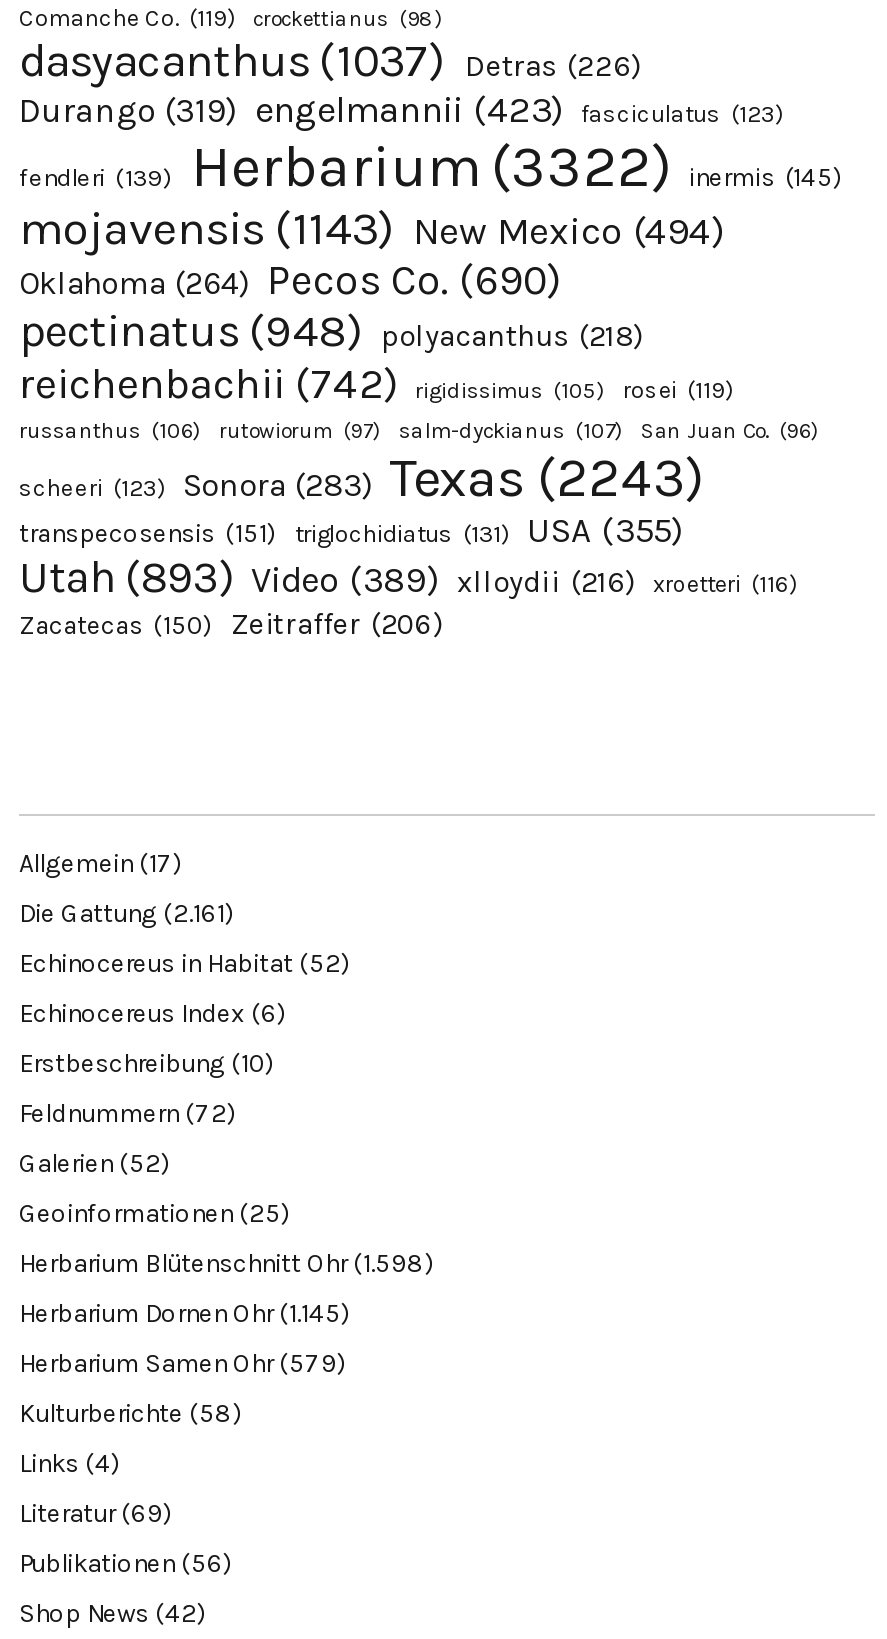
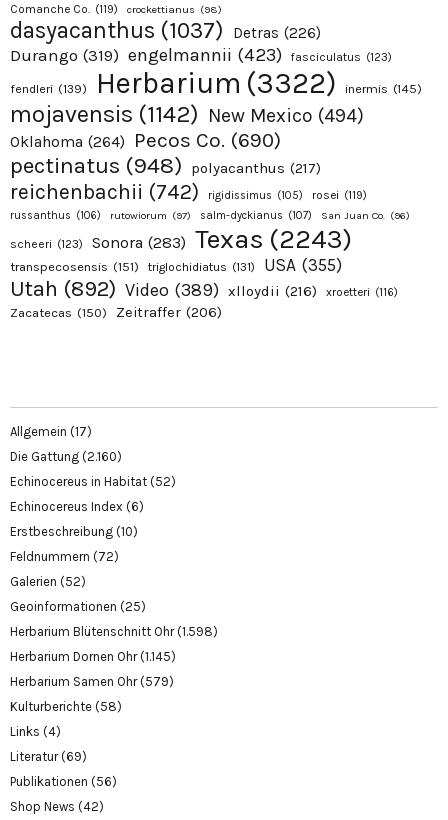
- mojavensis (1143) New Mexico (494)
+ mojavensis (1142) New Mexico (494)

- pectinatus (948) polyacanthus (218)
+ pectinatus (948) polyacanthus (217)

- Utah (893) Video (389) xlloydii (216)
+ Utah (892) Video (389) xlloydii (216)

- Die Gattung (2.161)
+ Die Gattung (2.160)
